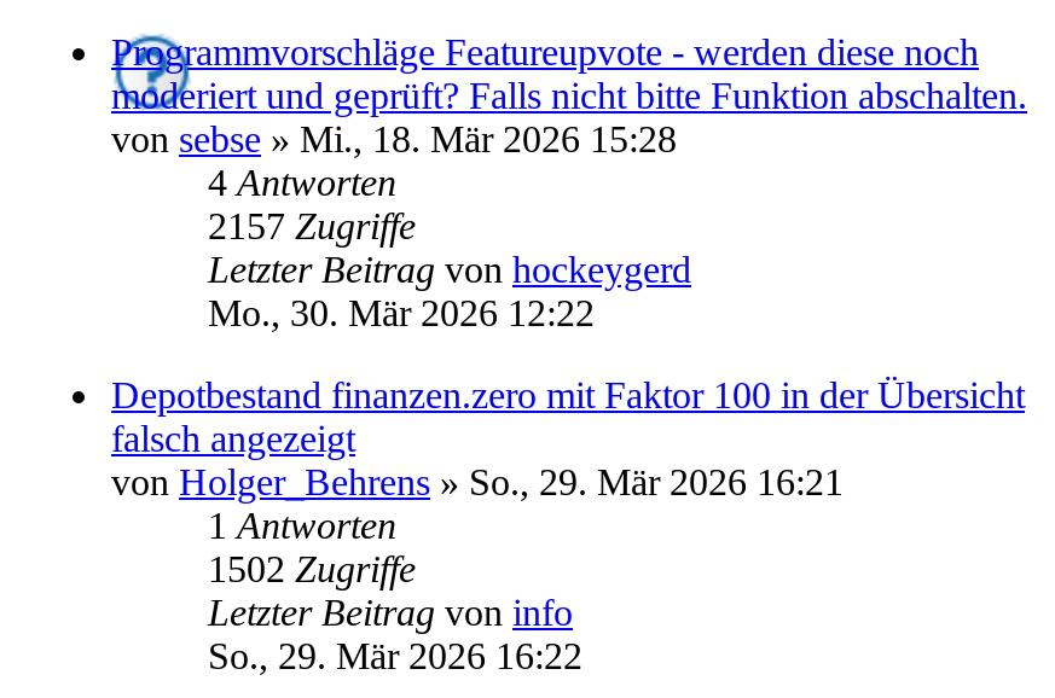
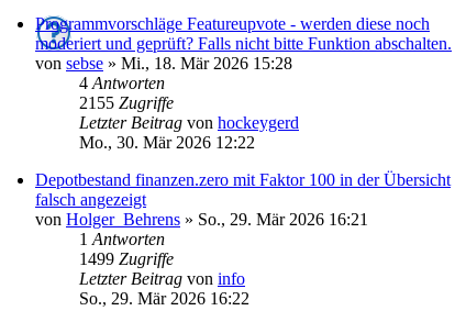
- 2157 Zugriffe
+ 2155 Zugriffe

- 1502 Zugriffe
+ 1499 Zugriffe
